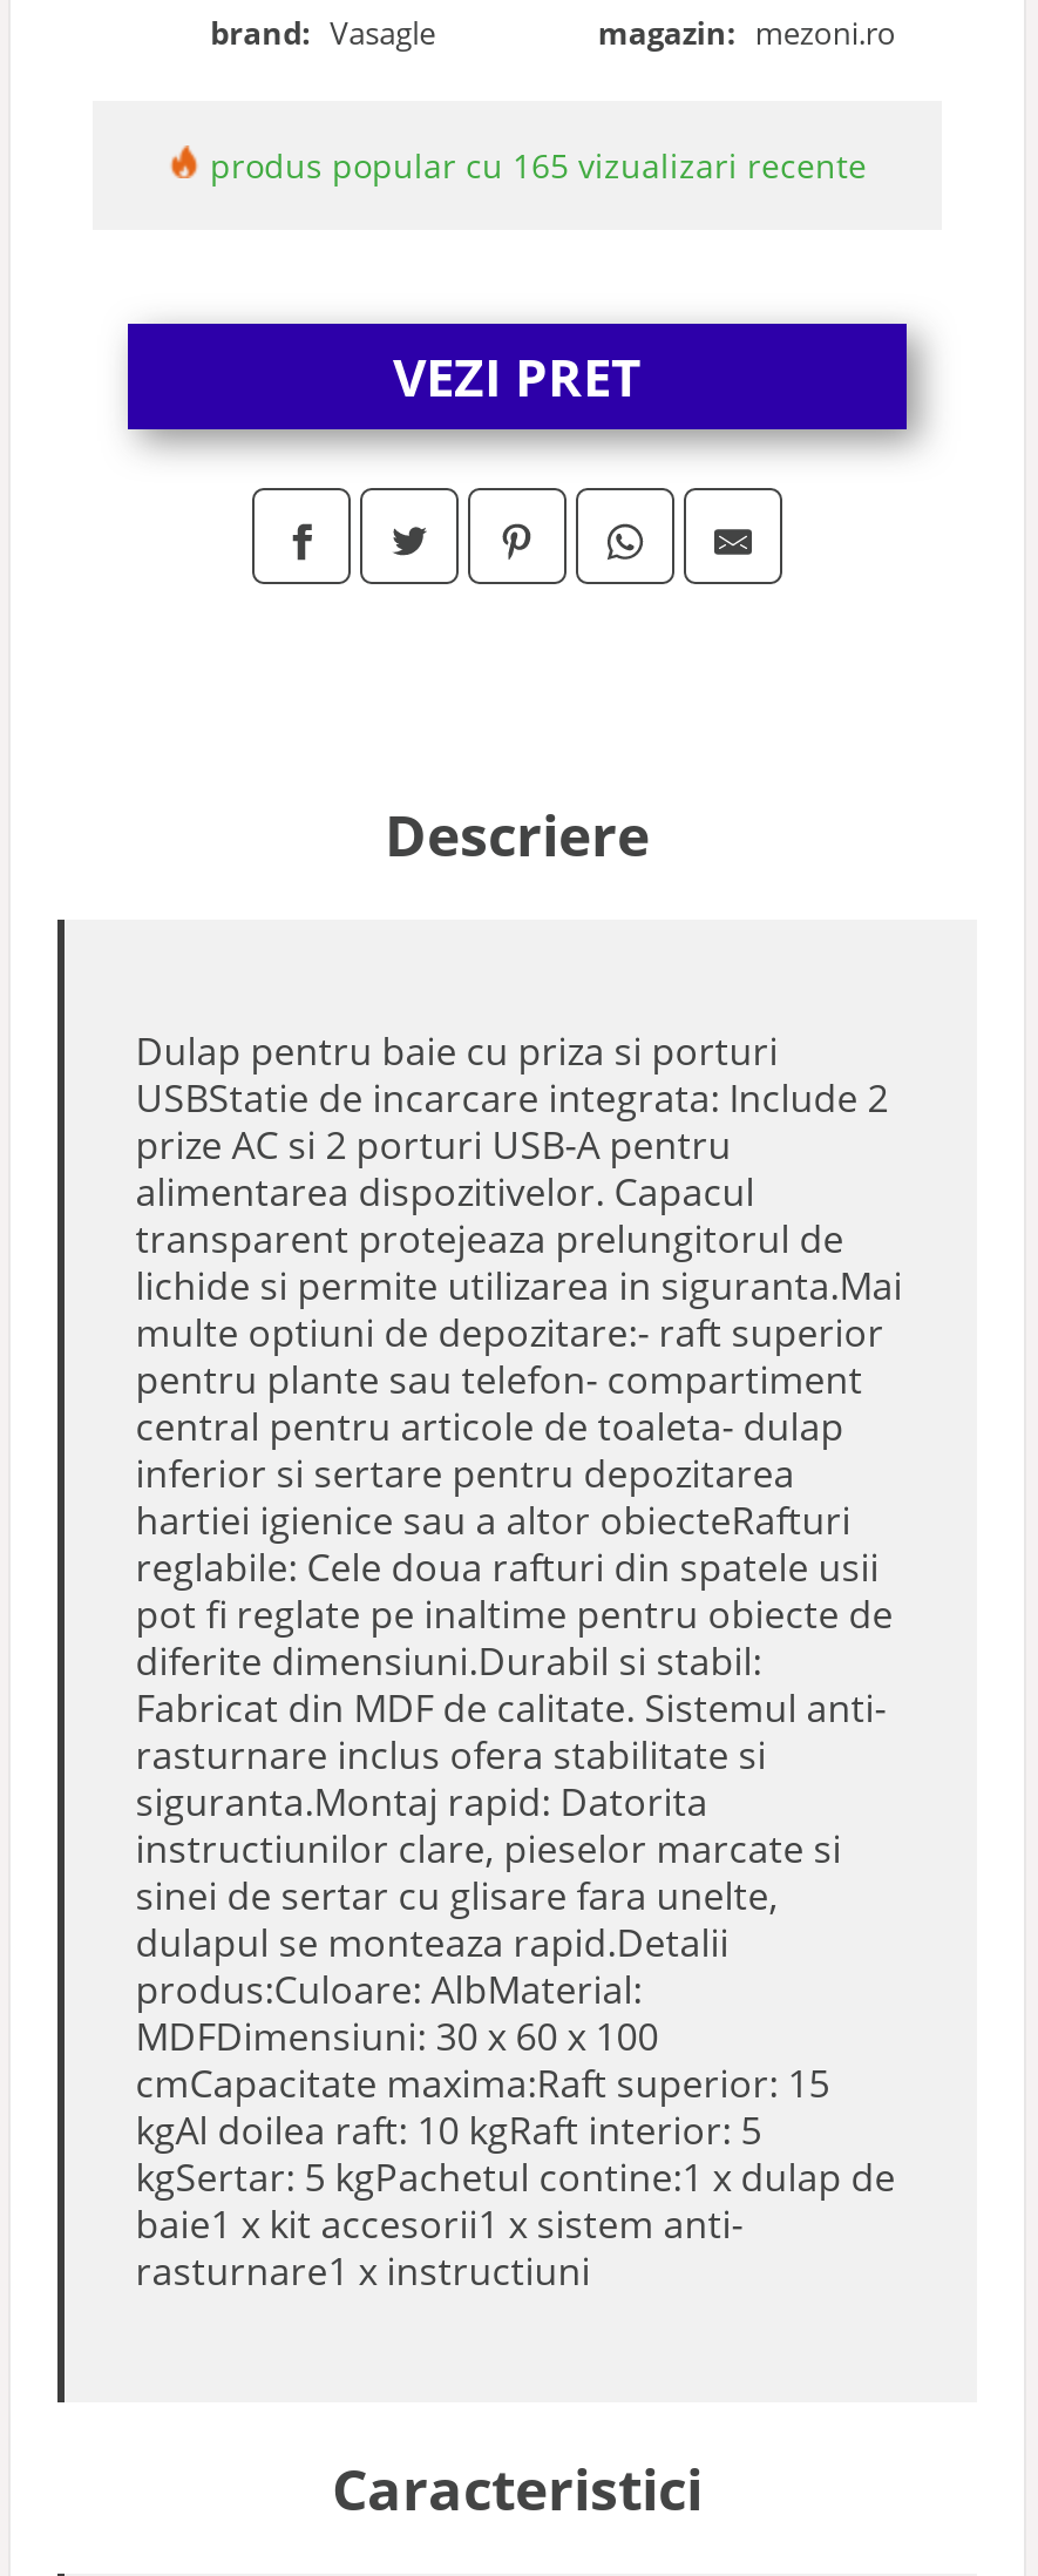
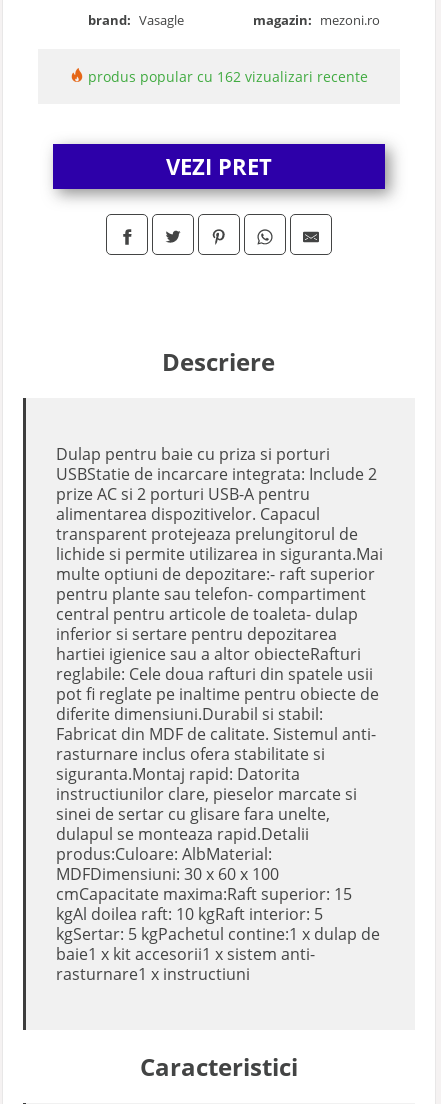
- produs popular cu 165 vizualizari recente
+ produs popular cu 162 vizualizari recente
